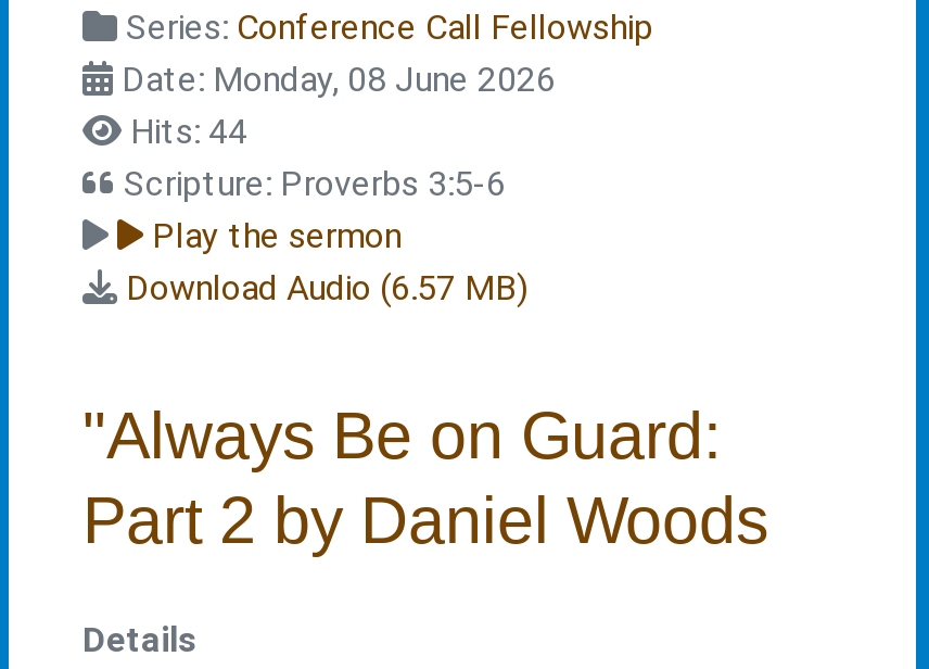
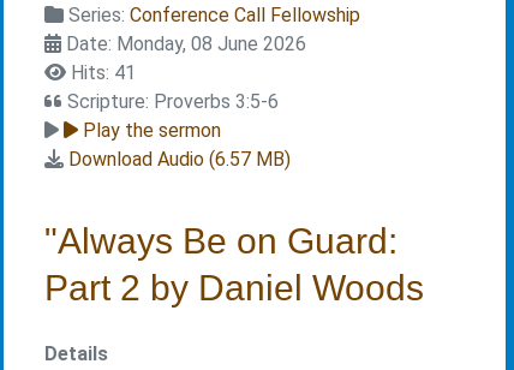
- Hits: 44
+ Hits: 41
